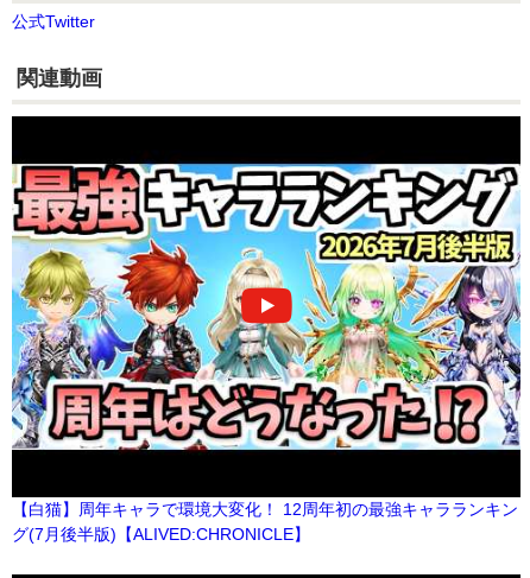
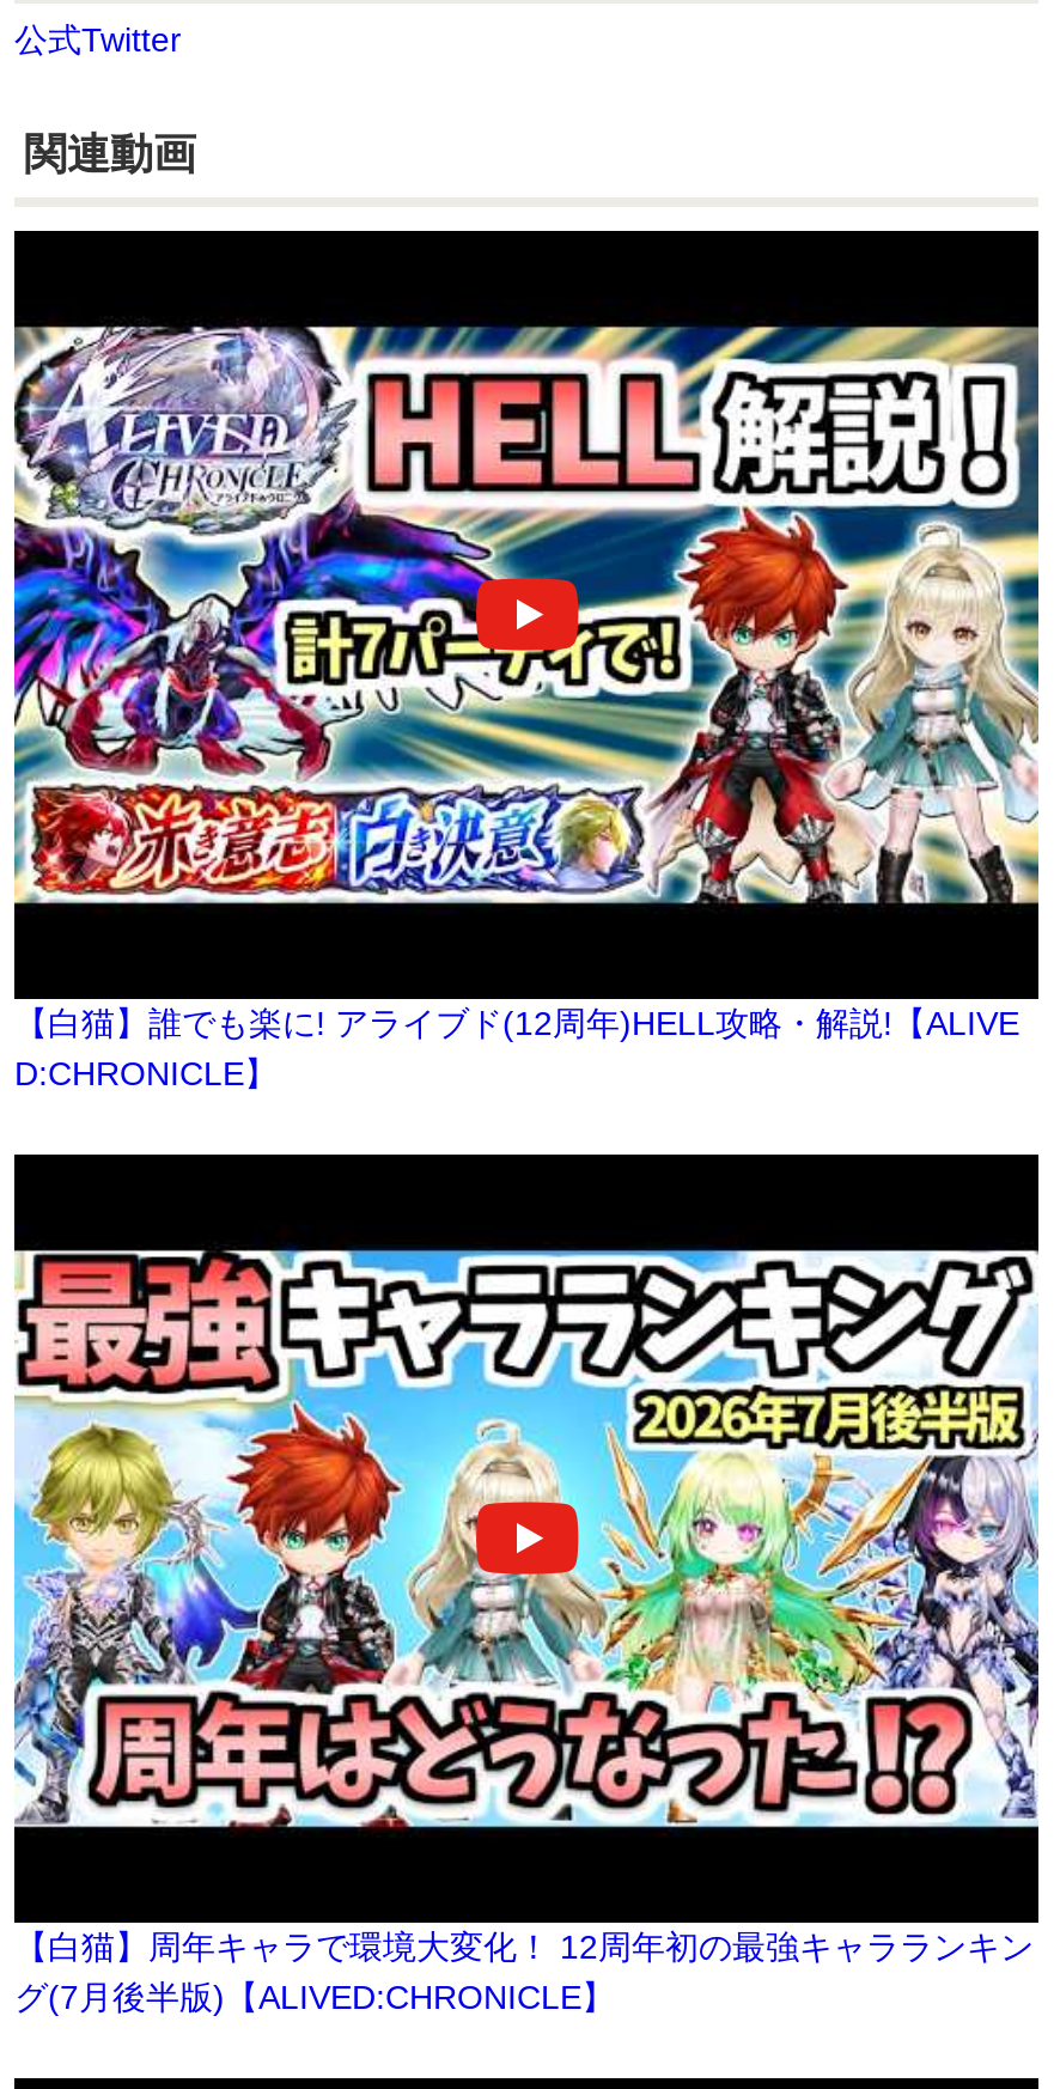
+ [image]

+ 【白猫】誰でも楽に! アライブド(12周年)HELL攻略・解説!【ALIVE
+ D:CHRONICLE】
